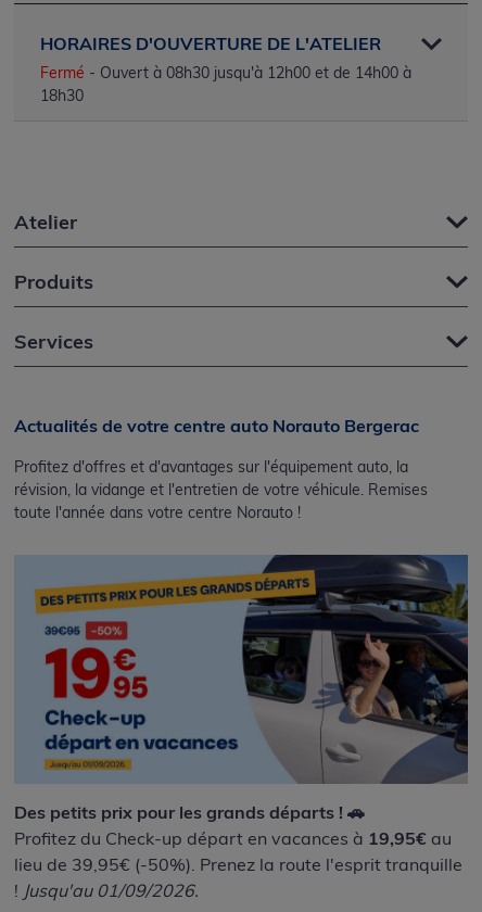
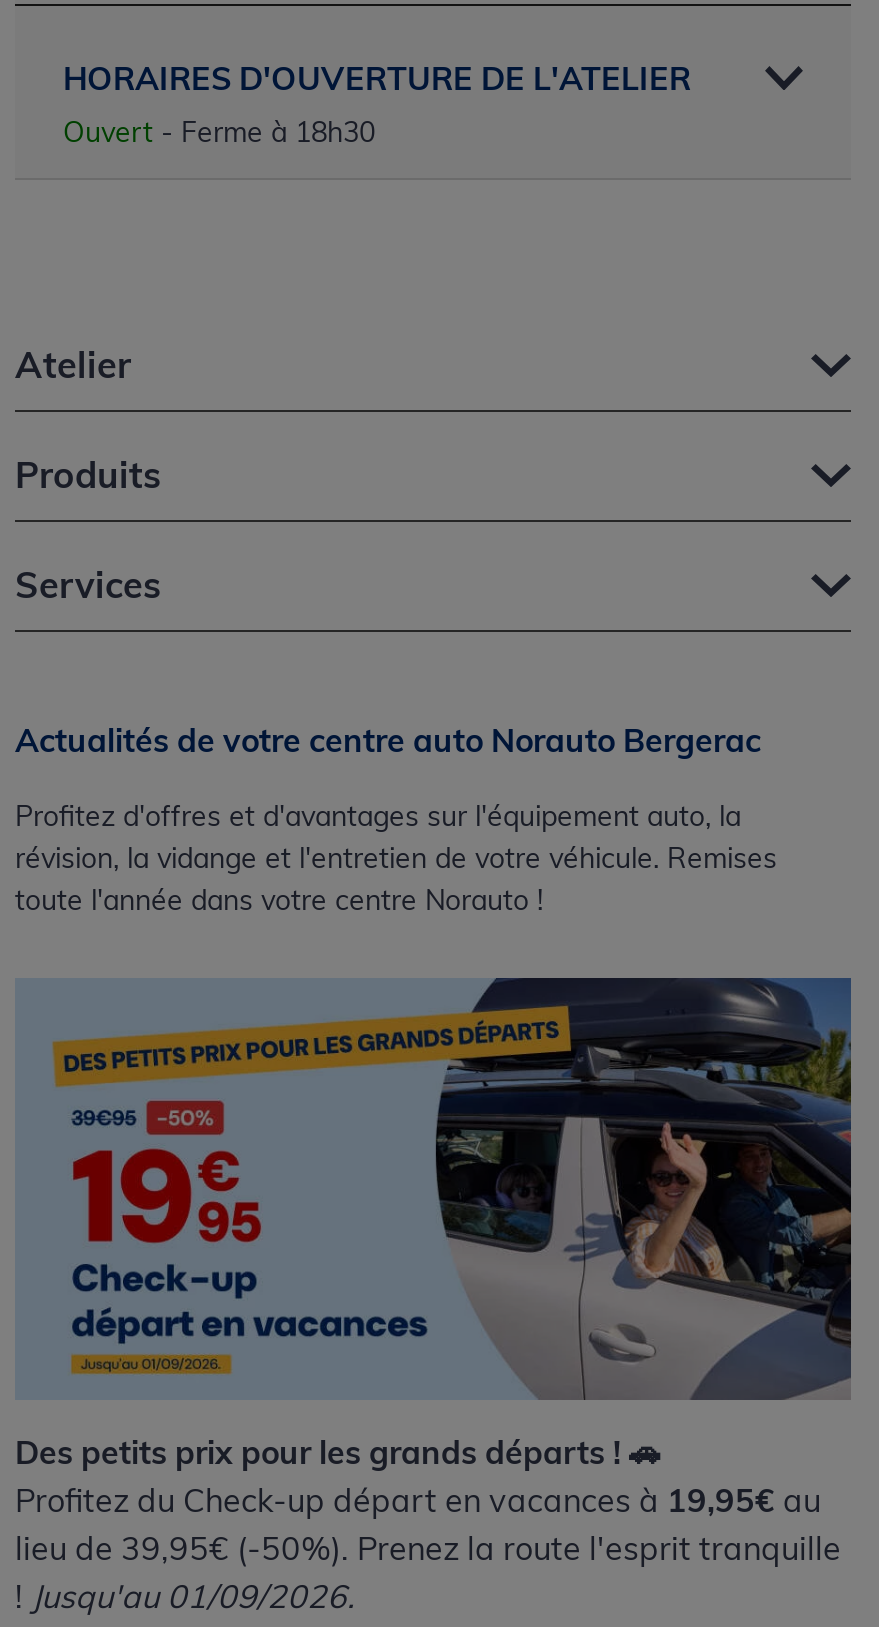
- Fermé - Ouvert à 08h30 jusqu'à 12h00 et de 14h00 à
- 18h30
+ Ouvert - Ferme à 18h30
